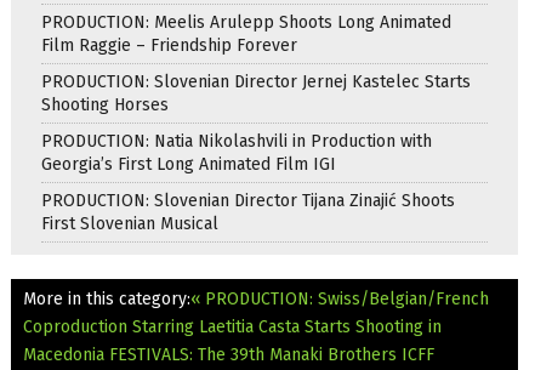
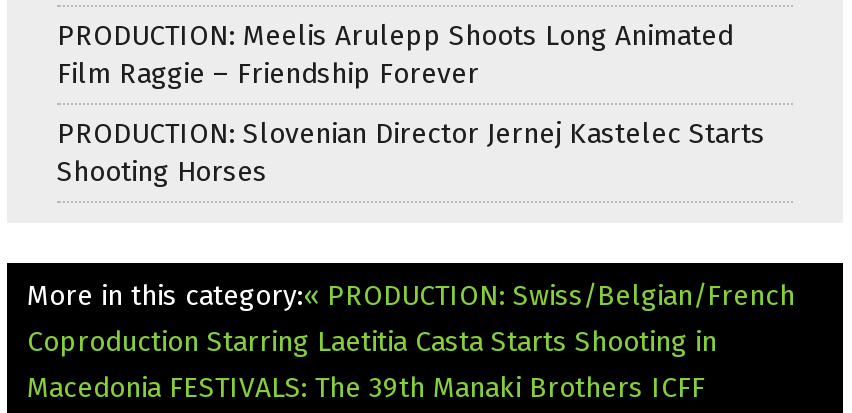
- PRODUCTION: Natia Nikolashvili in Production with
- Georgia’s First Long Animated Film IGI
- PRODUCTION: Slovenian Director Tijana Zinajić Shoots
- First Slovenian Musical
